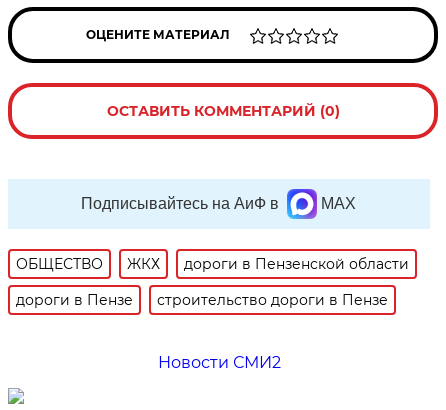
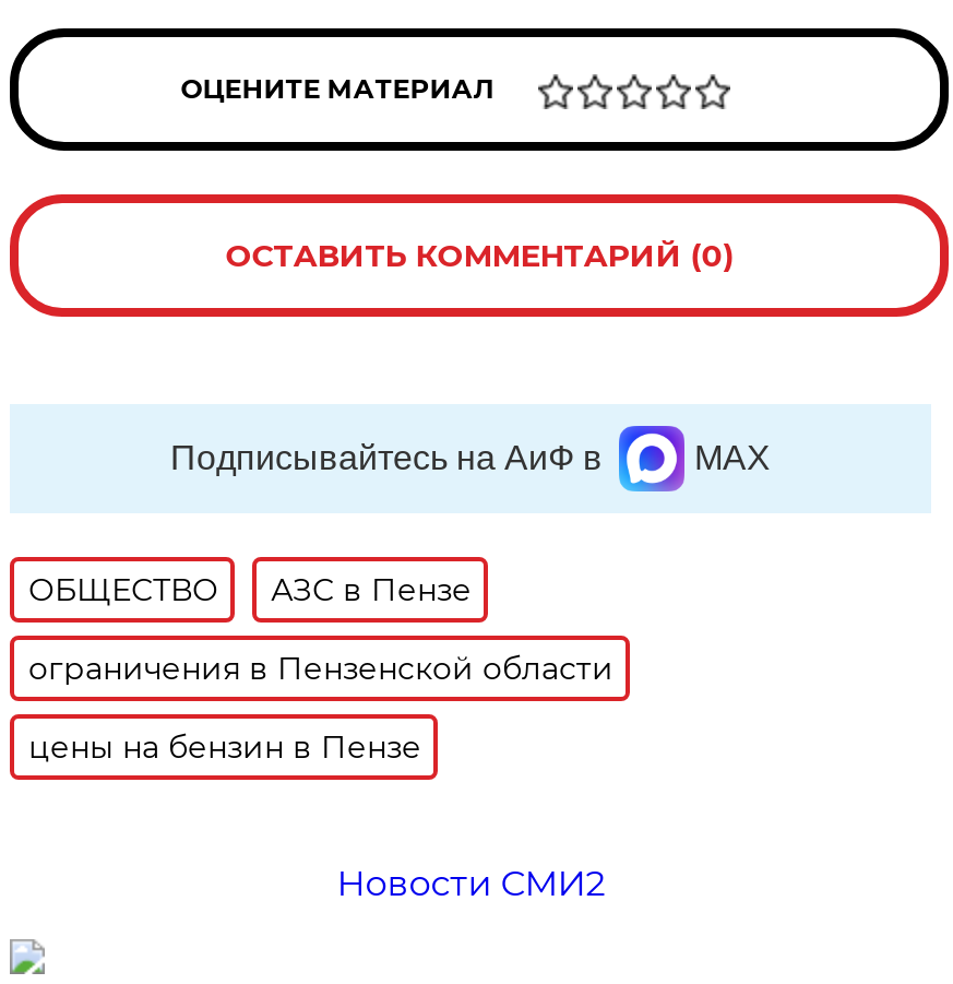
- ЖКХ
- дороги в Пензенской области
- дороги в Пензе
- строительство дороги в Пензе
+ АЗС в Пензе
+ ограничения в Пензенской области
+ цены на бензин в Пензе
